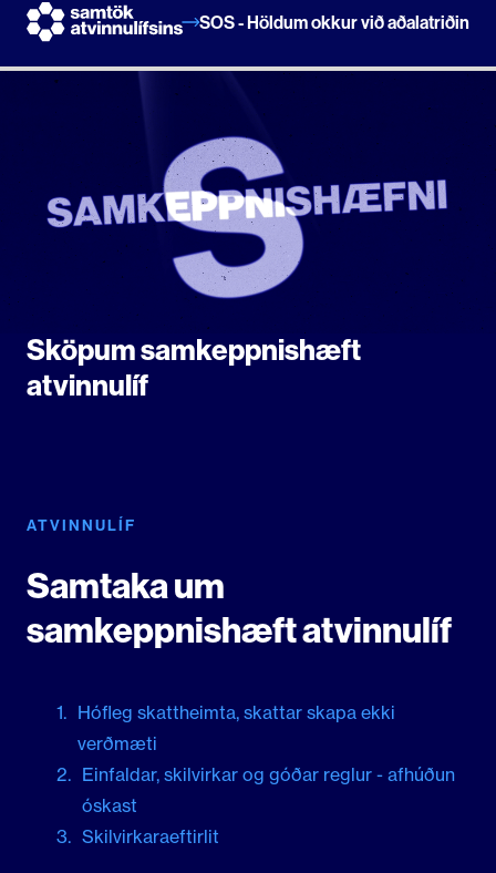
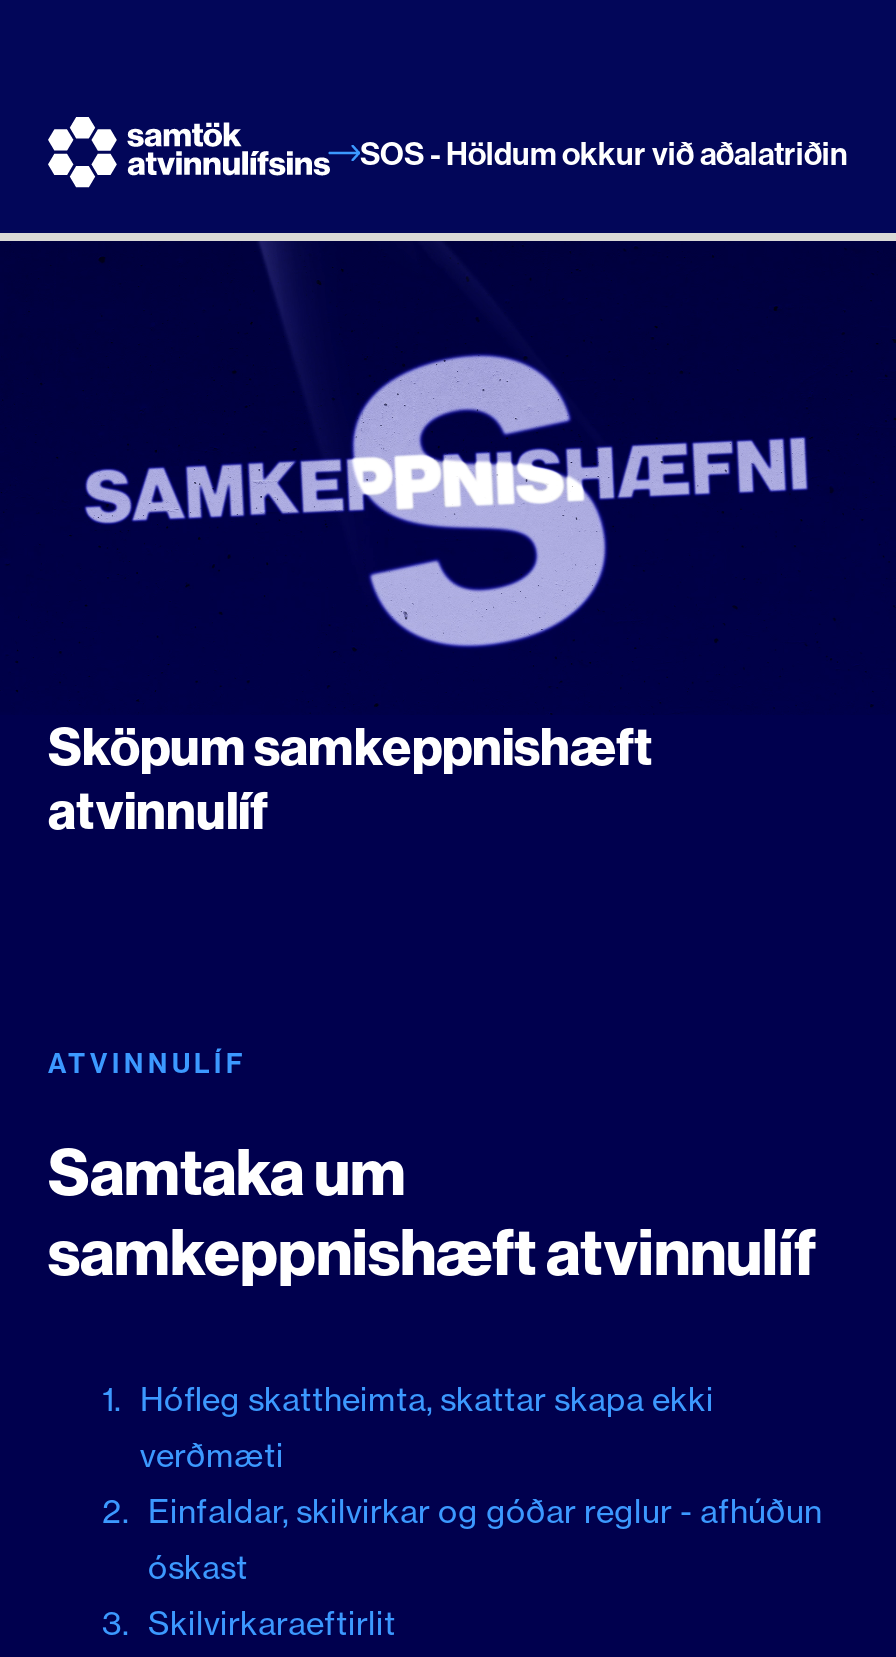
- [image]
+ [image]
